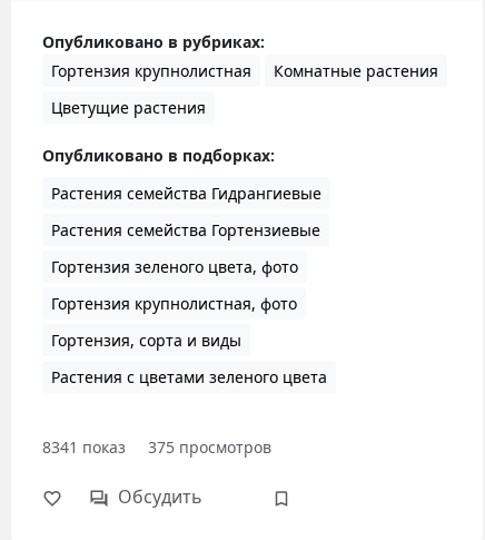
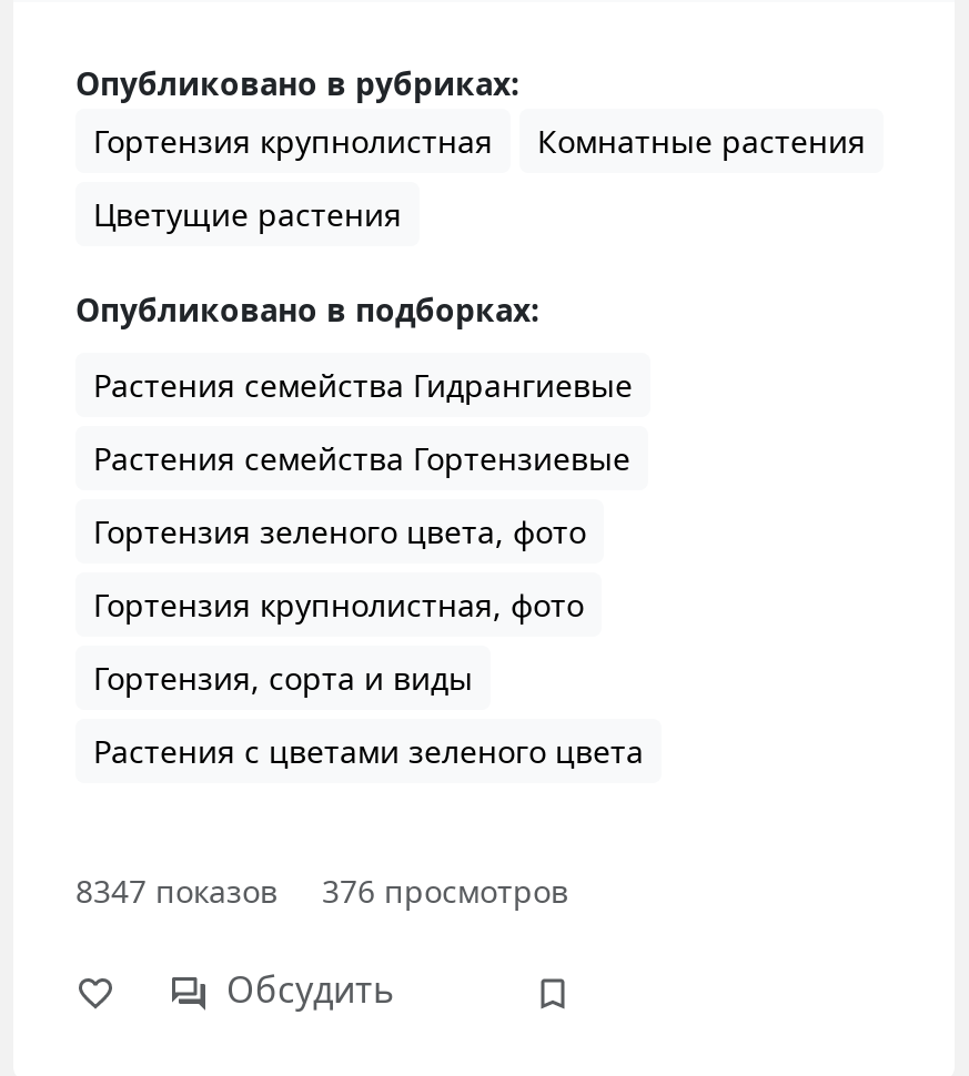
- 8341 показ
- 375 просмотров
+ 8347 показов
+ 376 просмотров
